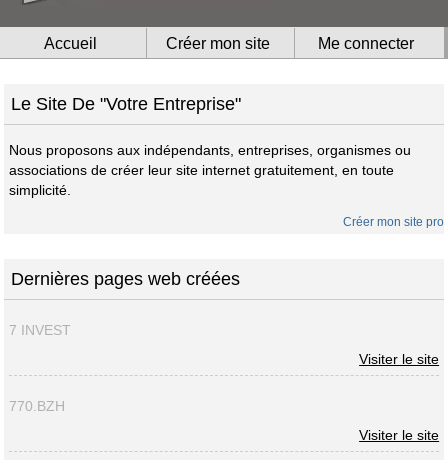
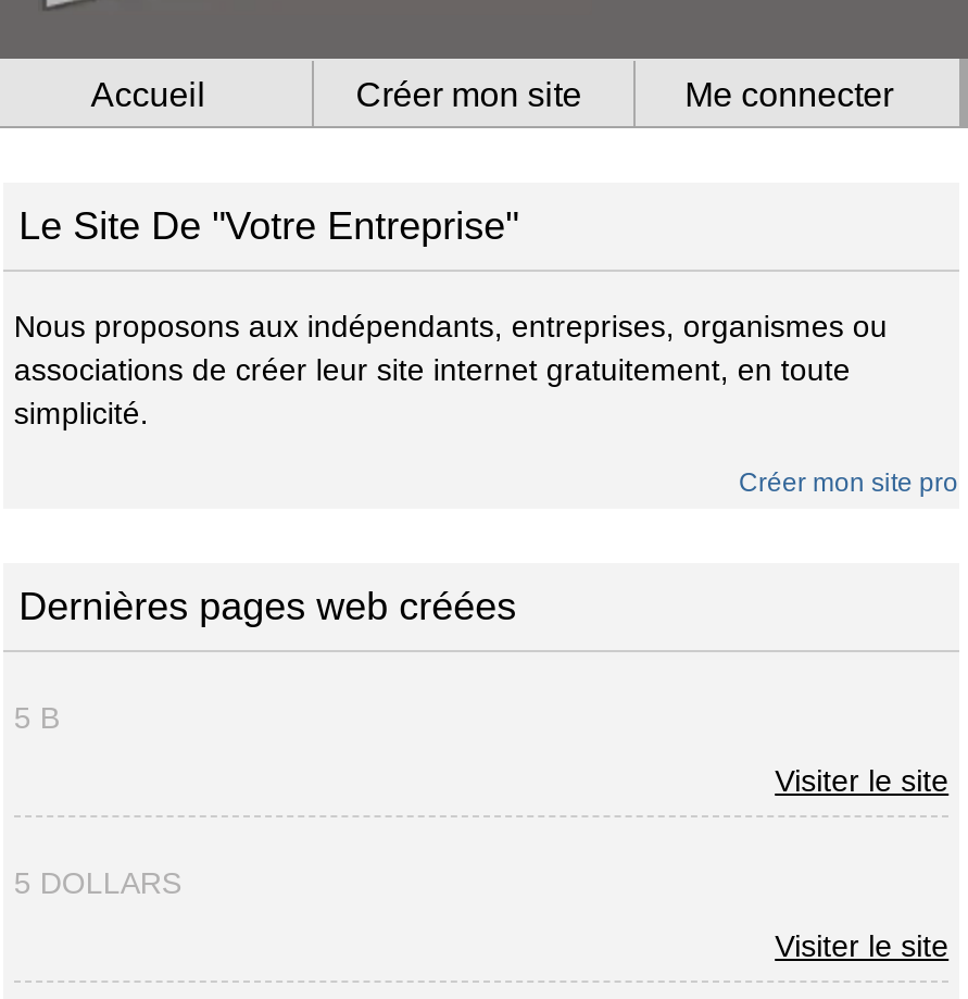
- 7 INVEST
+ 5 B

- 770.BZH
+ 5 DOLLARS
